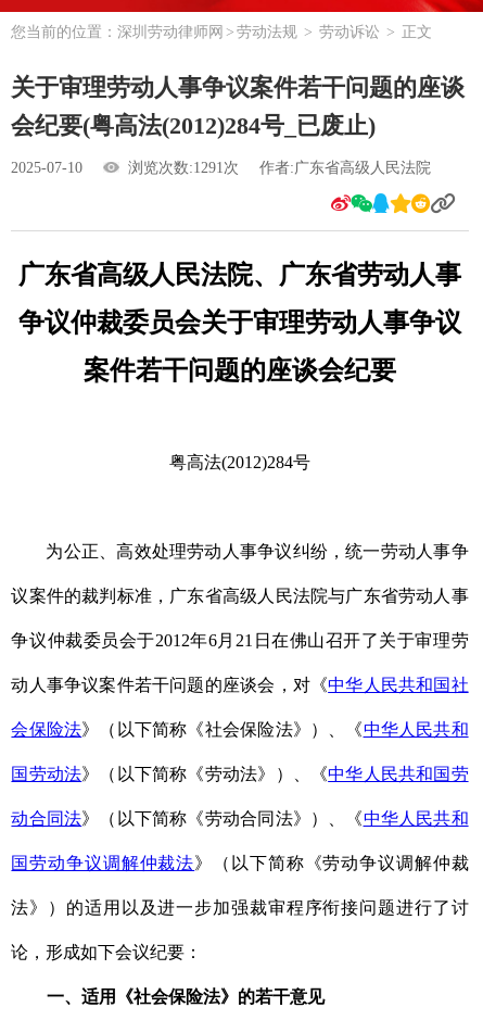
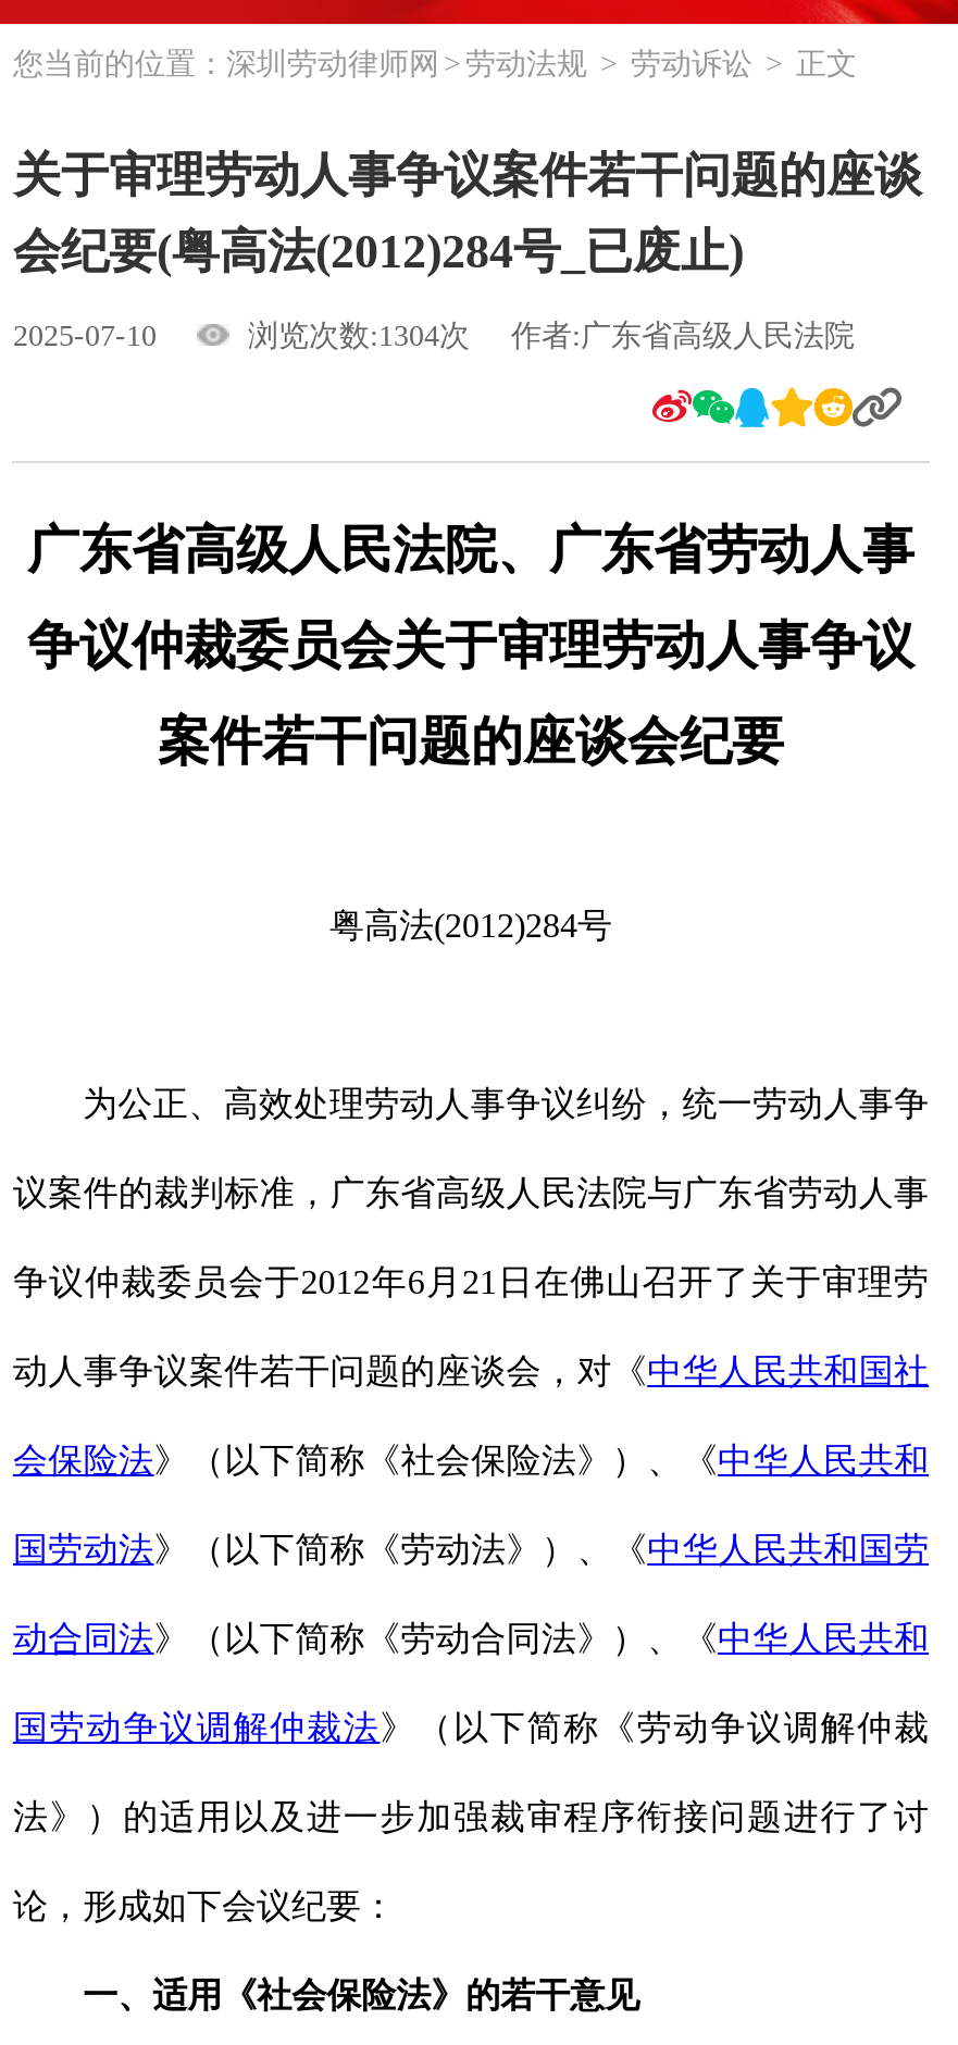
- 浏览次数:1291次 作者:广东省高级人民法院
+ 浏览次数:1304次 作者:广东省高级人民法院
